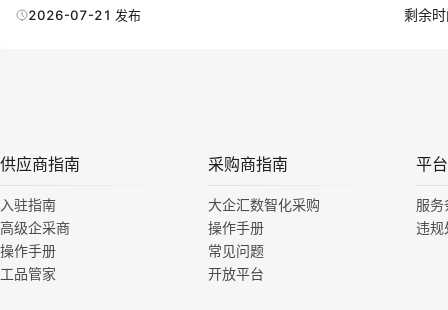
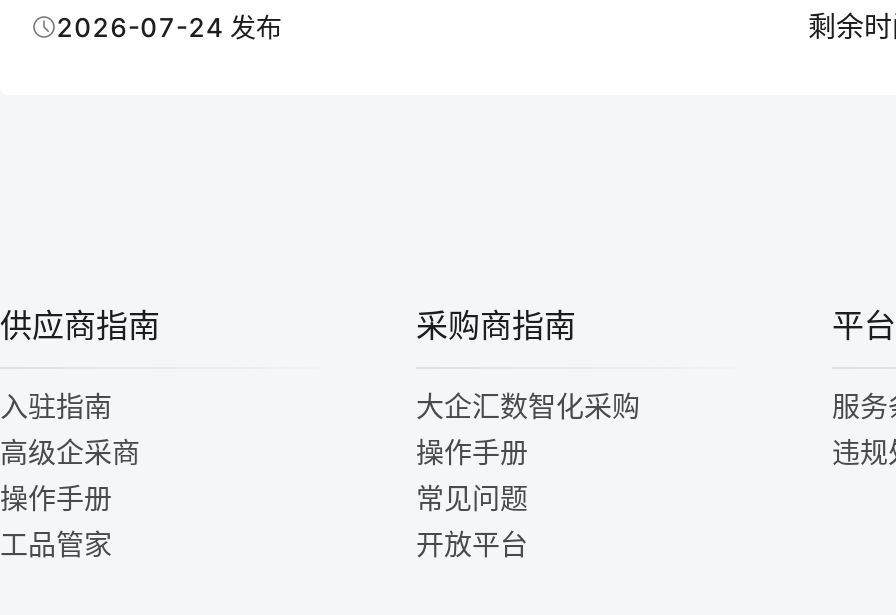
- 2026-07-21 发布
+ 2026-07-24 发布
